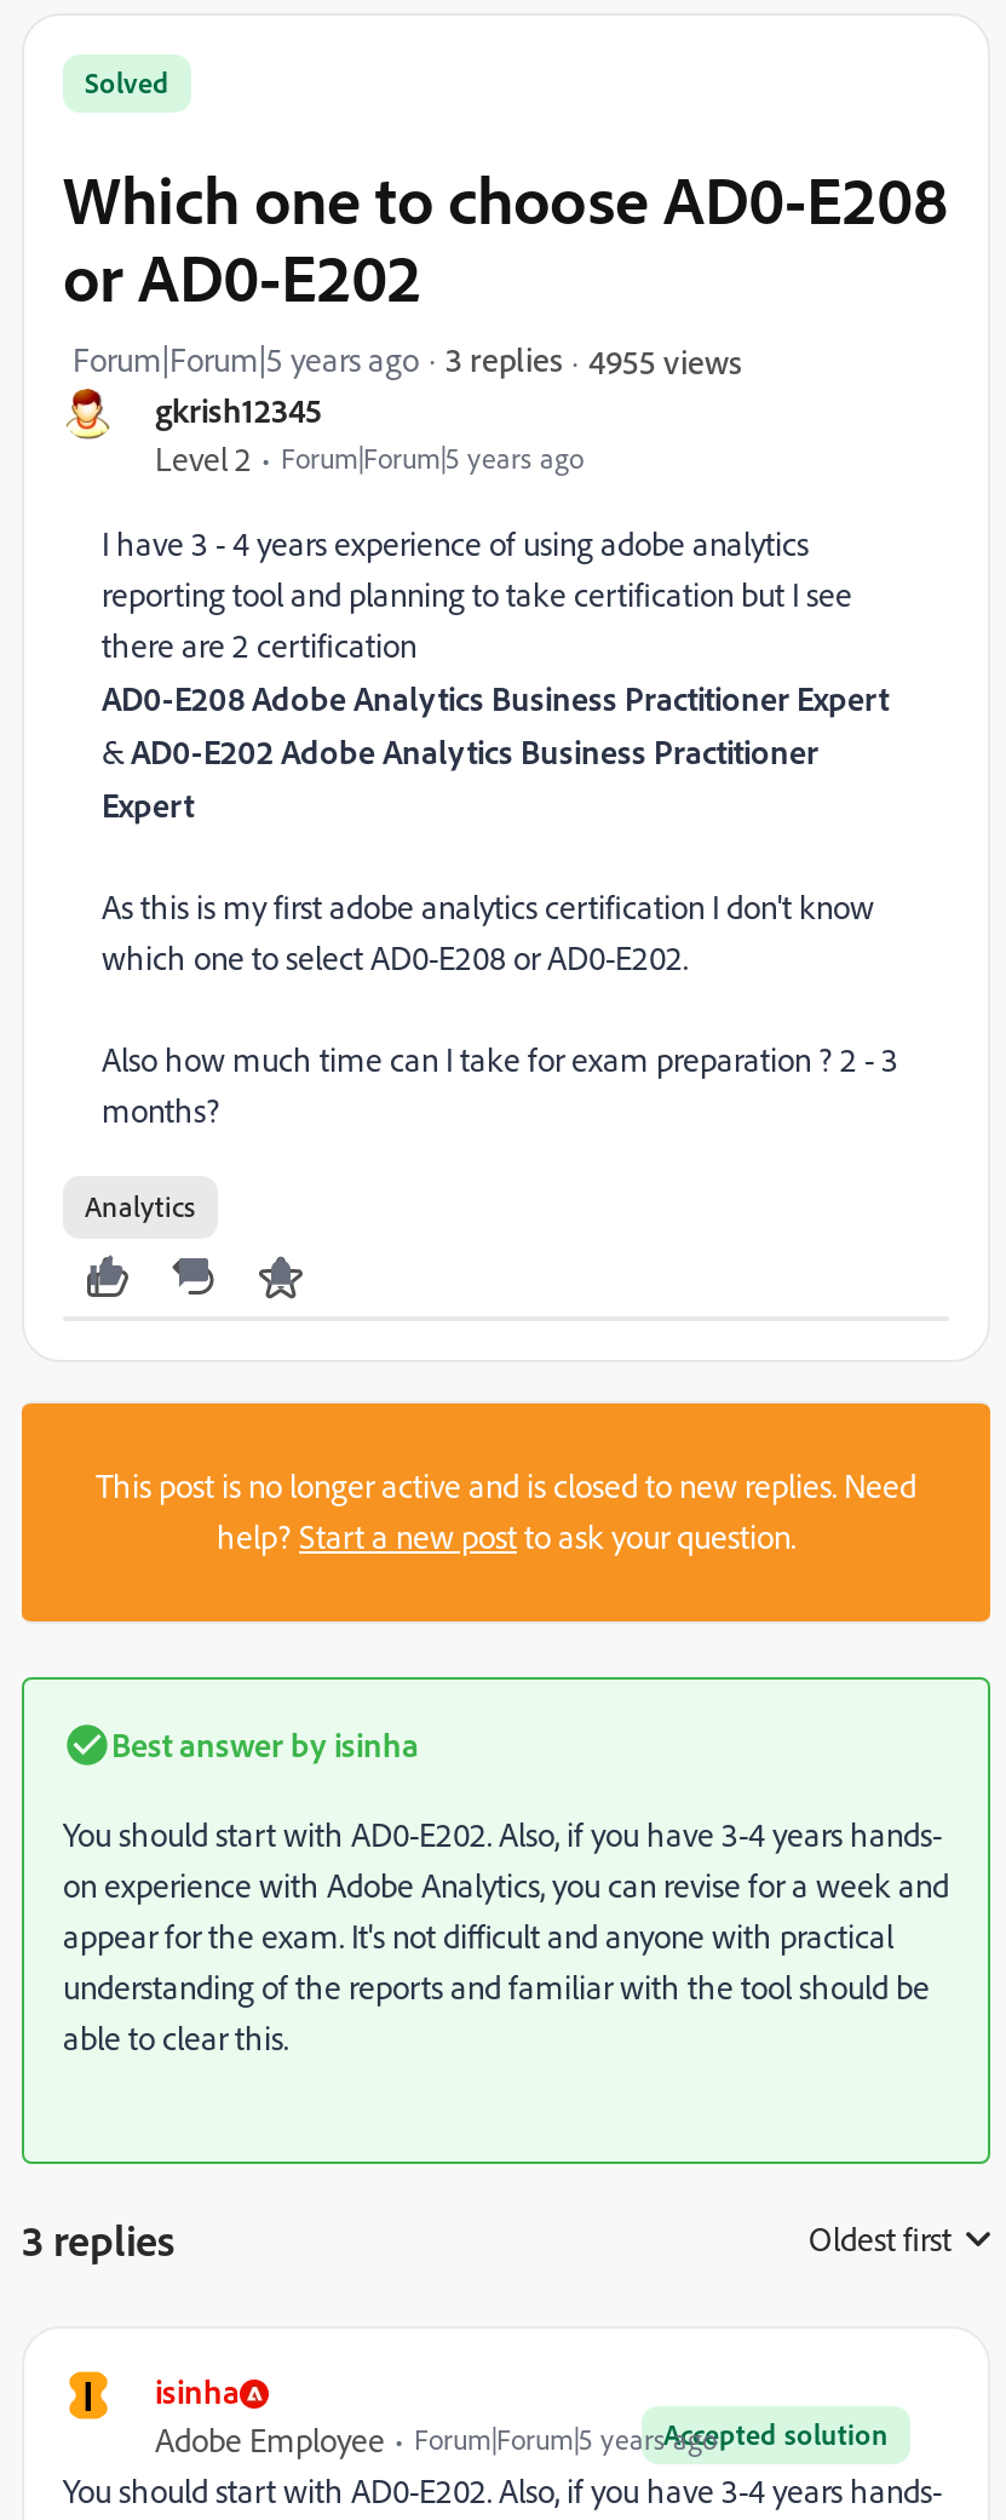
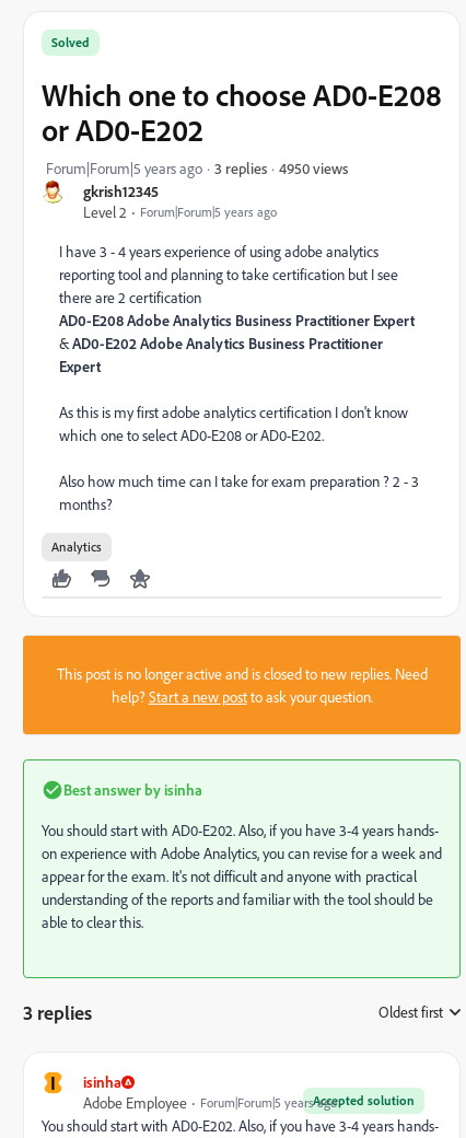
- 4955 views
+ 4950 views
